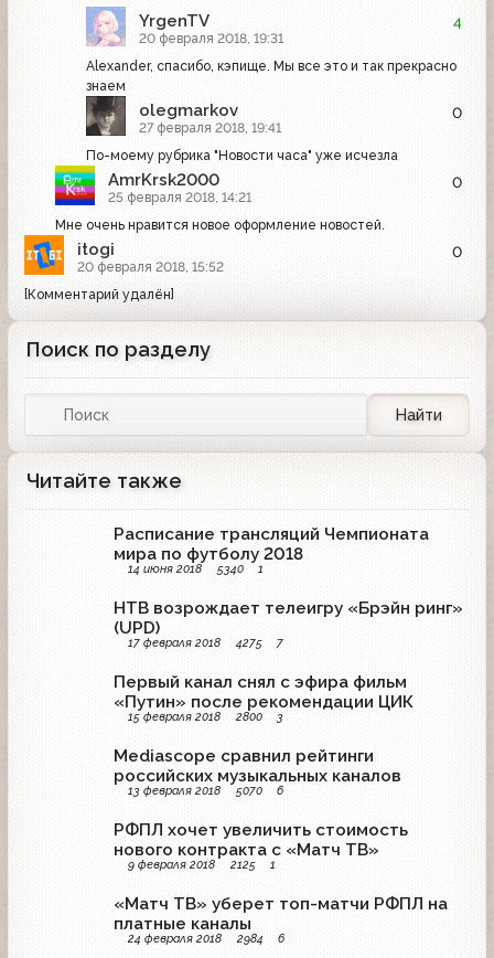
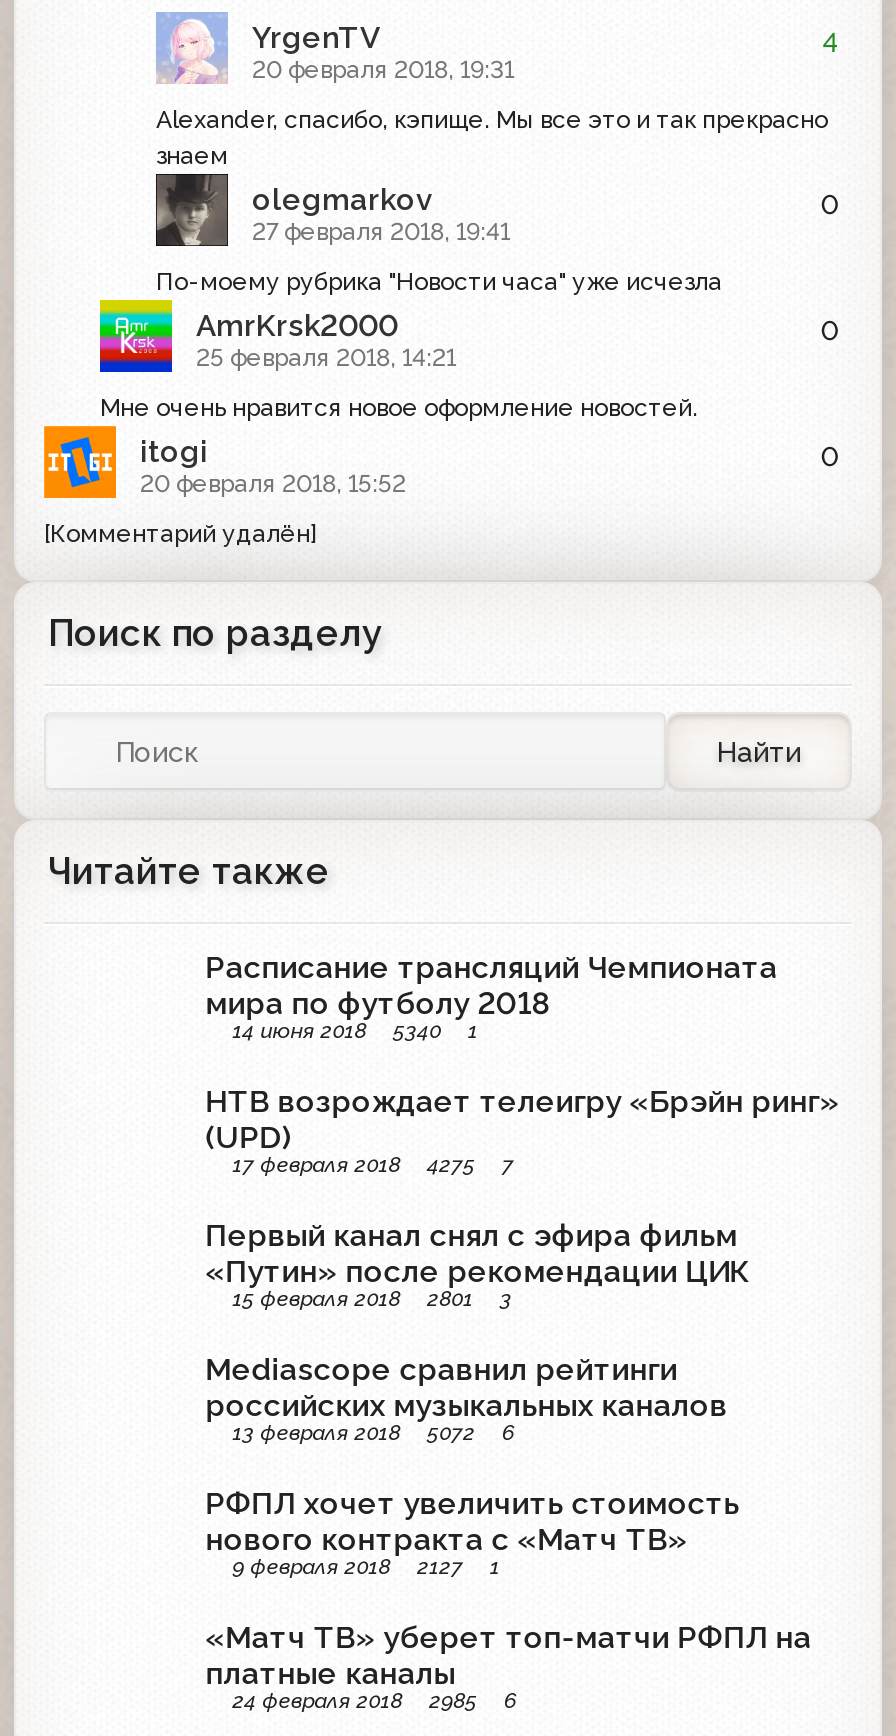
- 15 февраля 2018 2800 3
+ 15 февраля 2018 2801 3

- 13 февраля 2018 5070 6
+ 13 февраля 2018 5072 6

- 9 февраля 2018 2125 1
+ 9 февраля 2018 2127 1

- 24 февраля 2018 2984 6
+ 24 февраля 2018 2985 6
